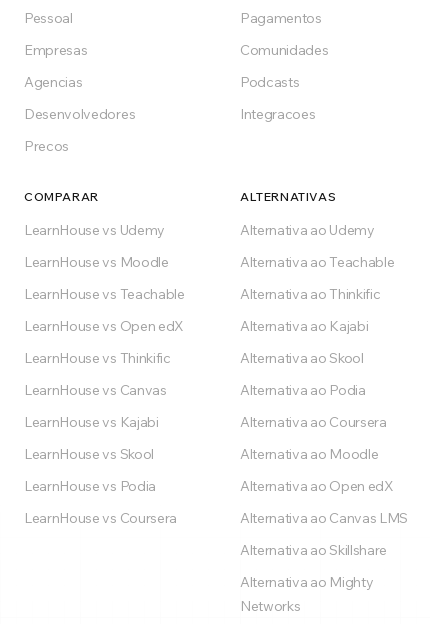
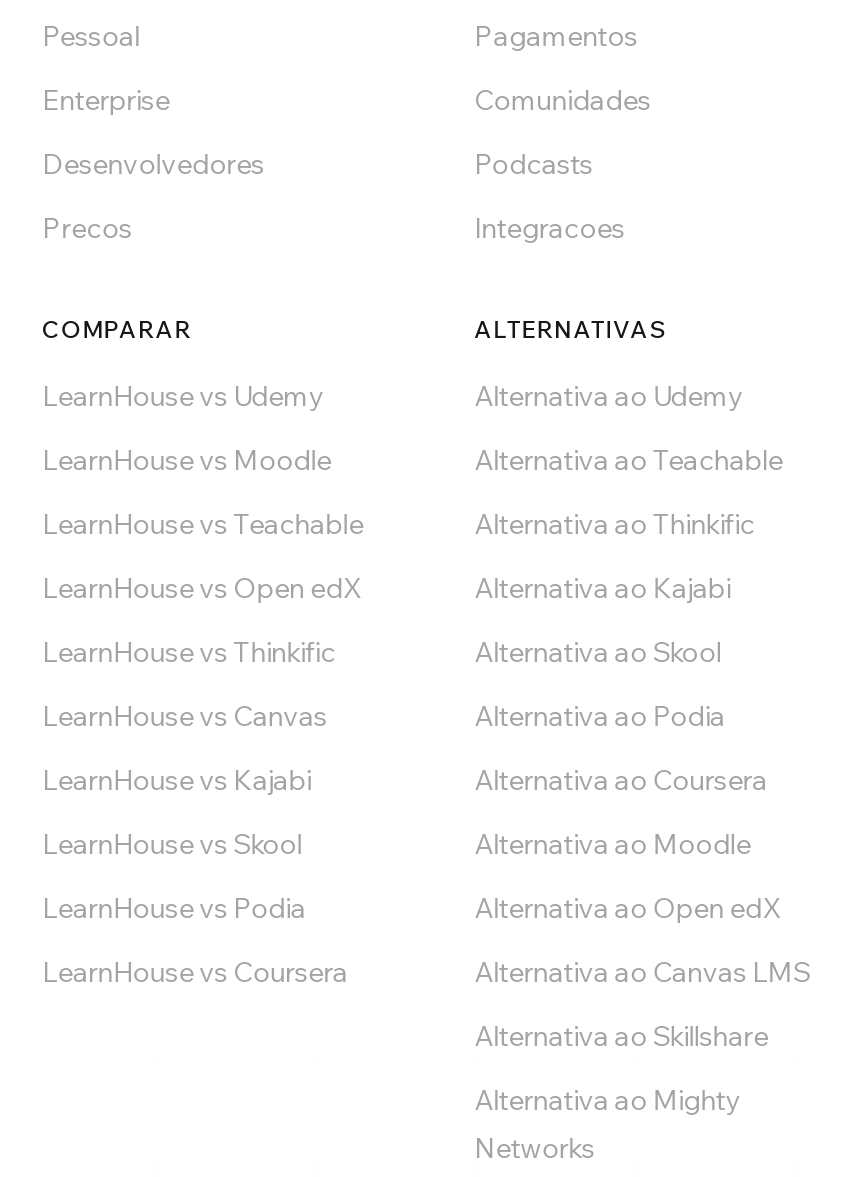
- Empresas
- Agencias
+ Enterprise
